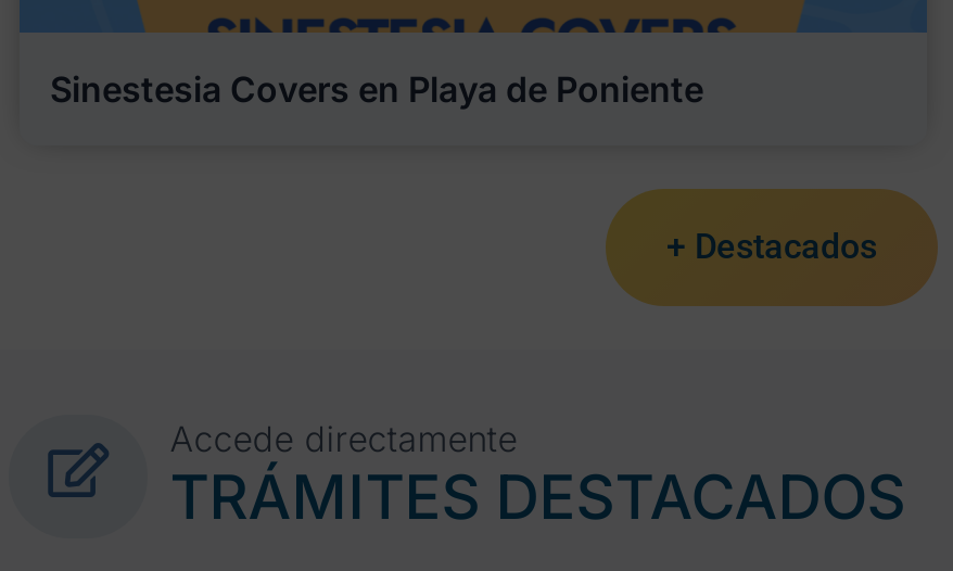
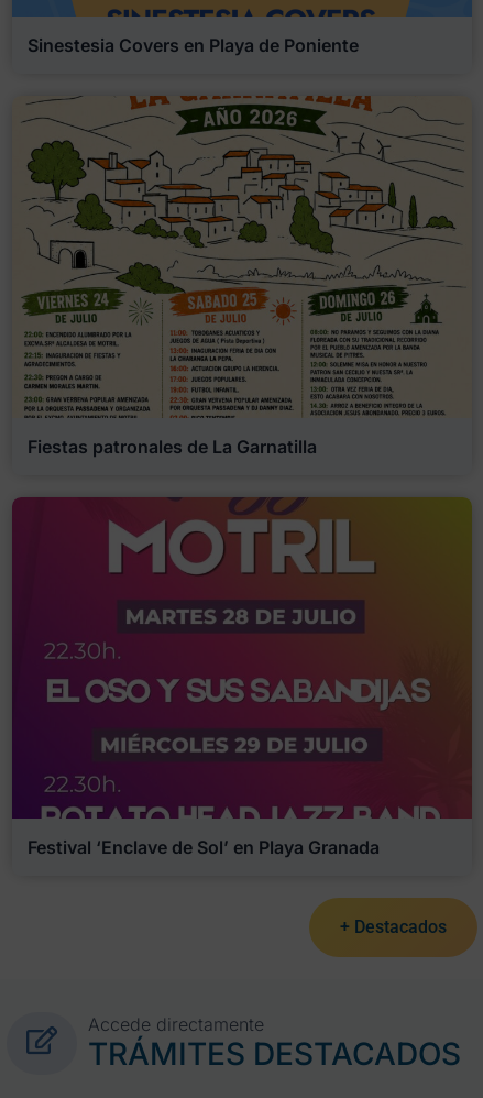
+ [image]
+ Festival ‘Enclave de Sol’ en Playa Granada

+ [image]
+ Fiestas patronales de La Garnatilla
